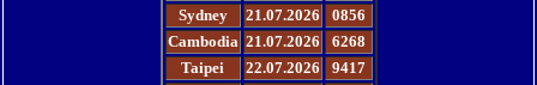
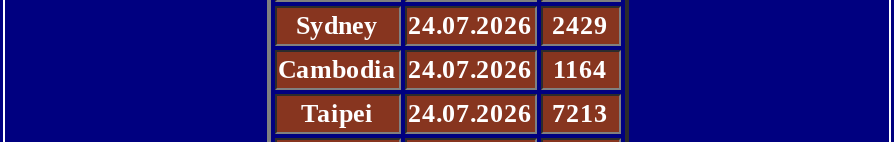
- 21.07.2026
+ 24.07.2026

- 0856
+ 2429

- Cambodia 21.07.2026
+ Cambodia 24.07.2026

- 6268
+ 1164

- 22.07.2026
+ 24.07.2026

- 9417
+ 7213
